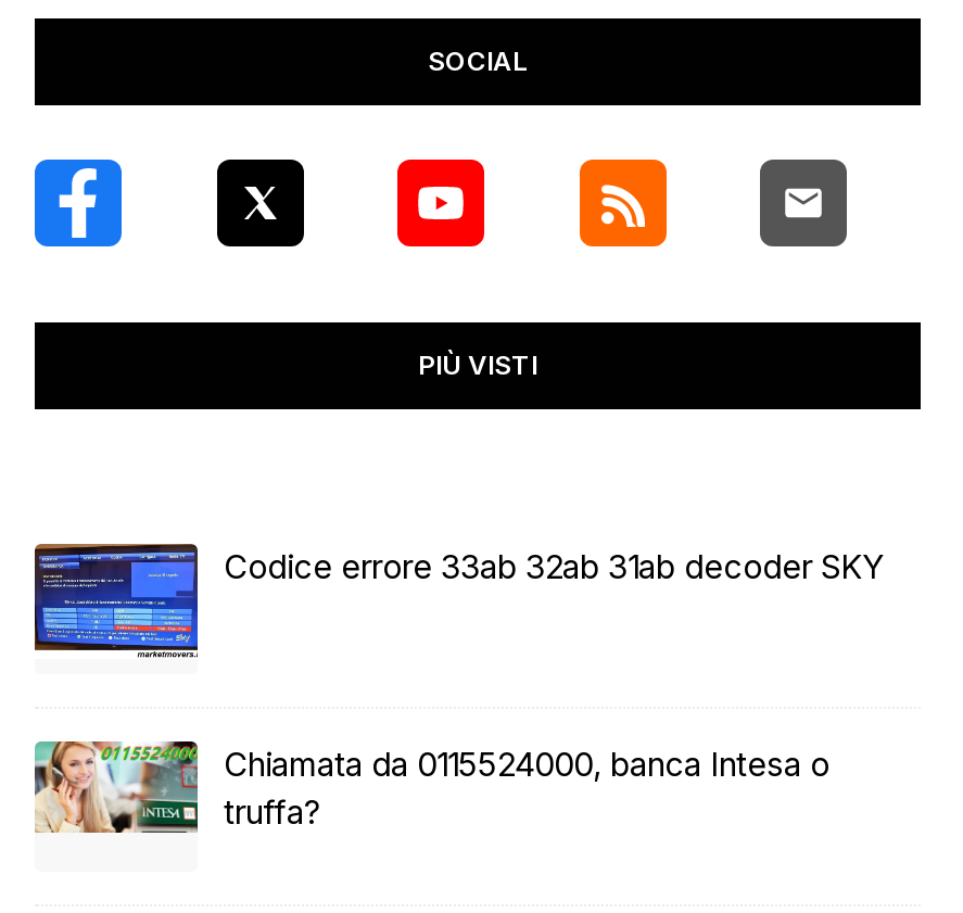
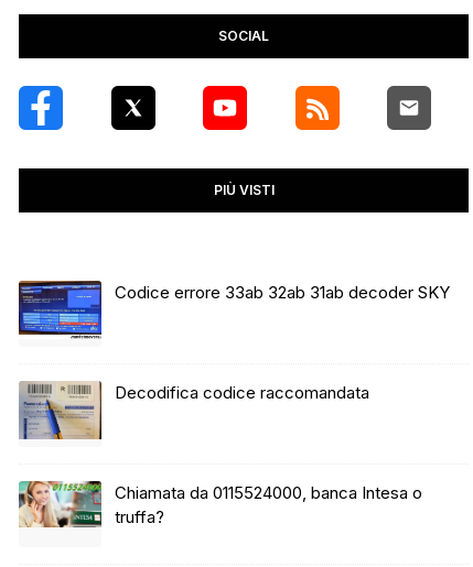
+ [image]
+ Decodifica codice raccomandata
